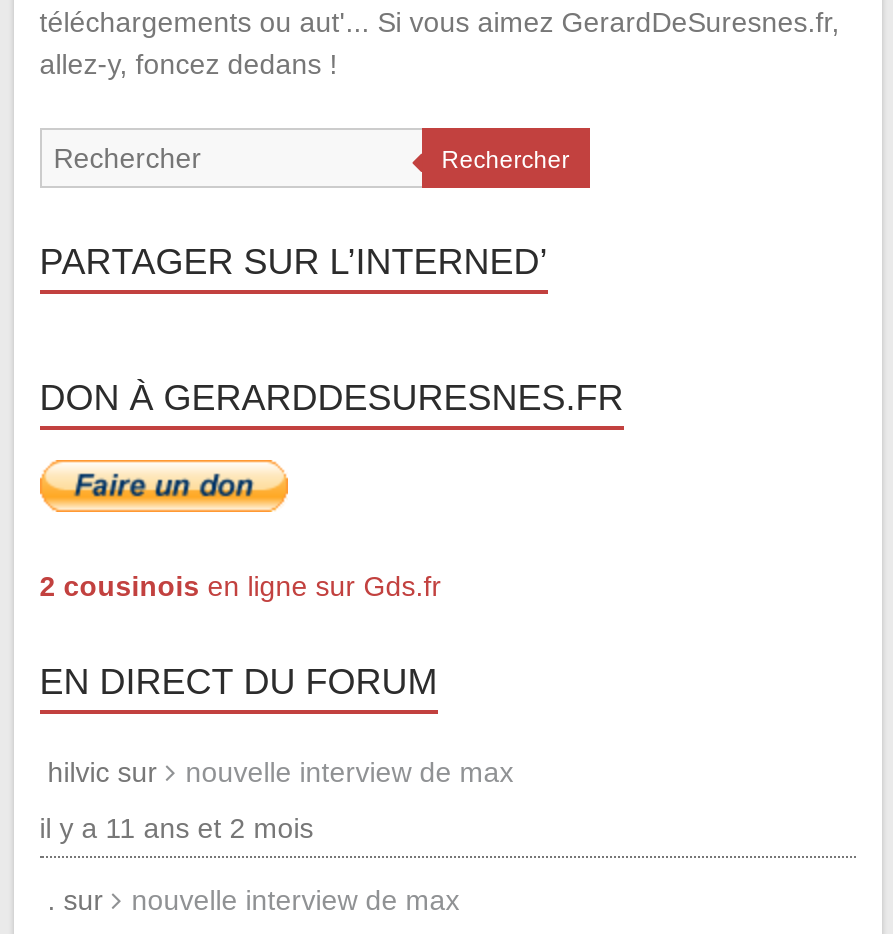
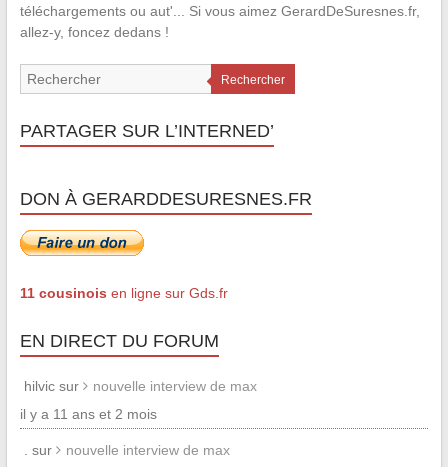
- 2 cousinois en ligne sur Gds.fr
+ 11 cousinois en ligne sur Gds.fr
